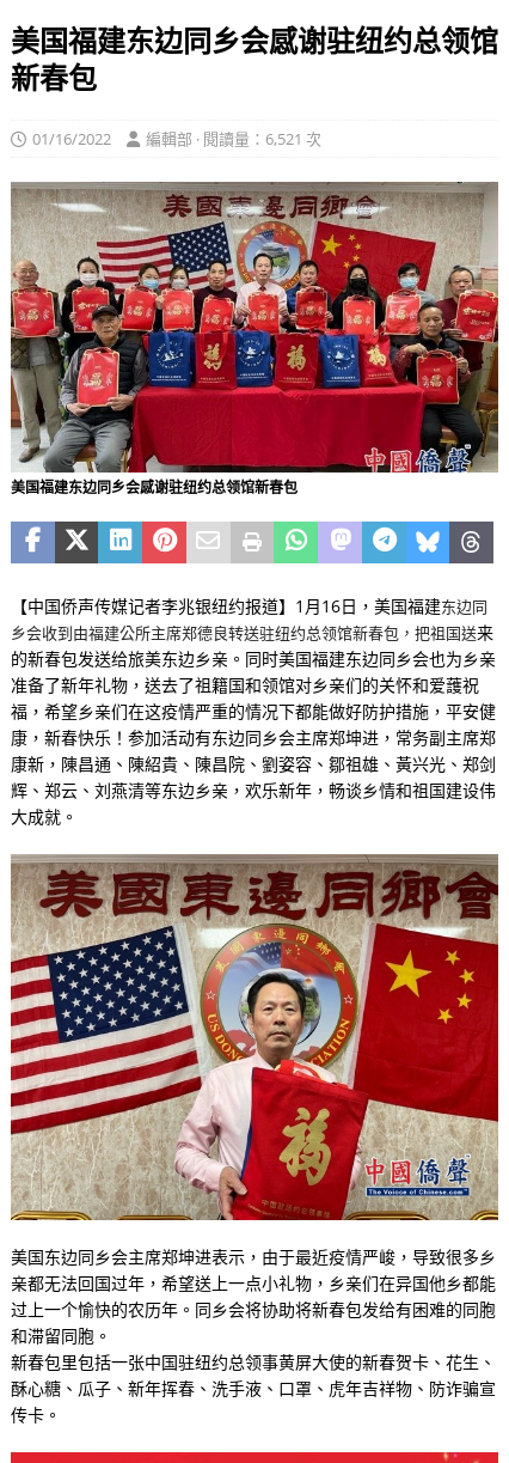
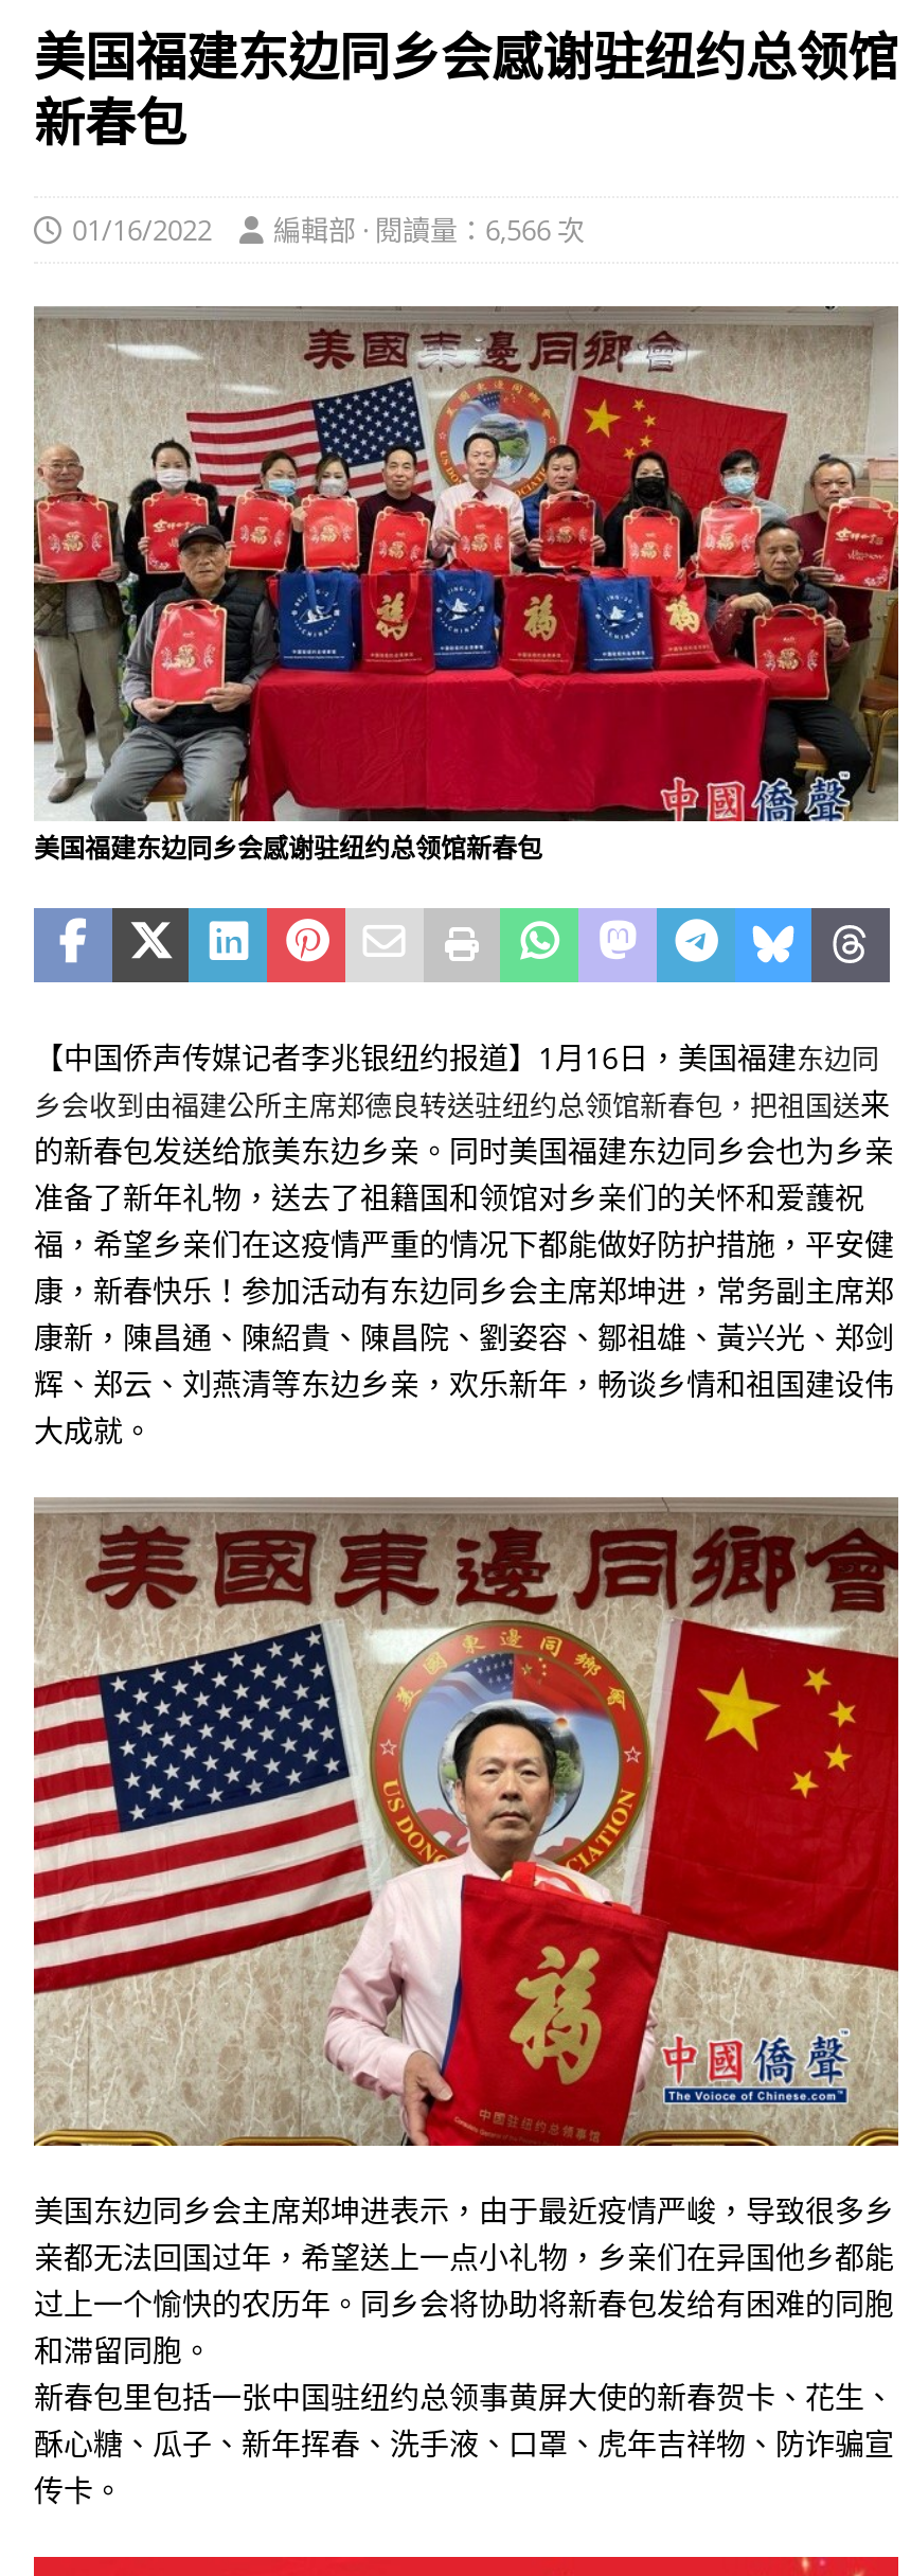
- 編輯部 · 閱讀量：6,521 次
+ 編輯部 · 閱讀量：6,566 次
